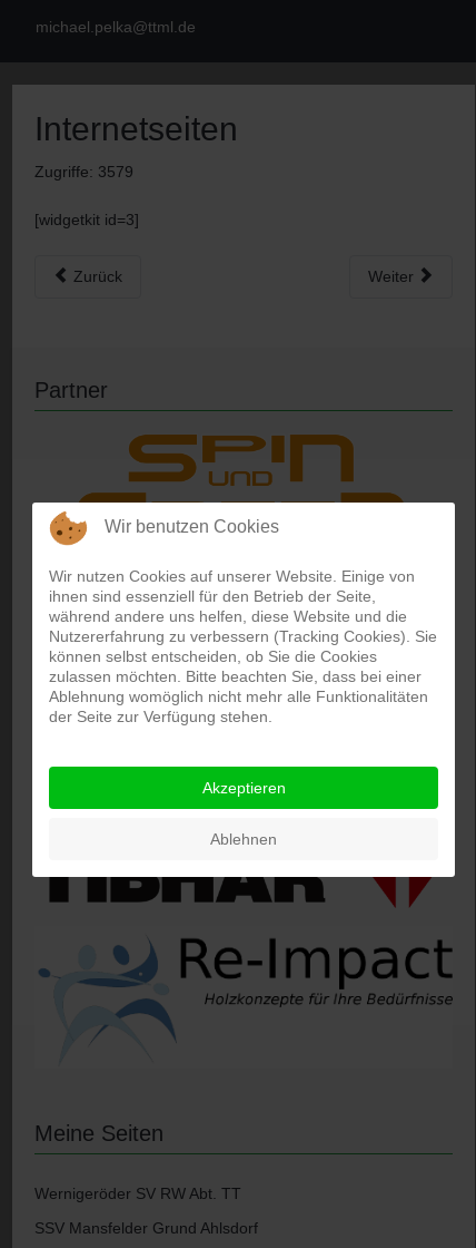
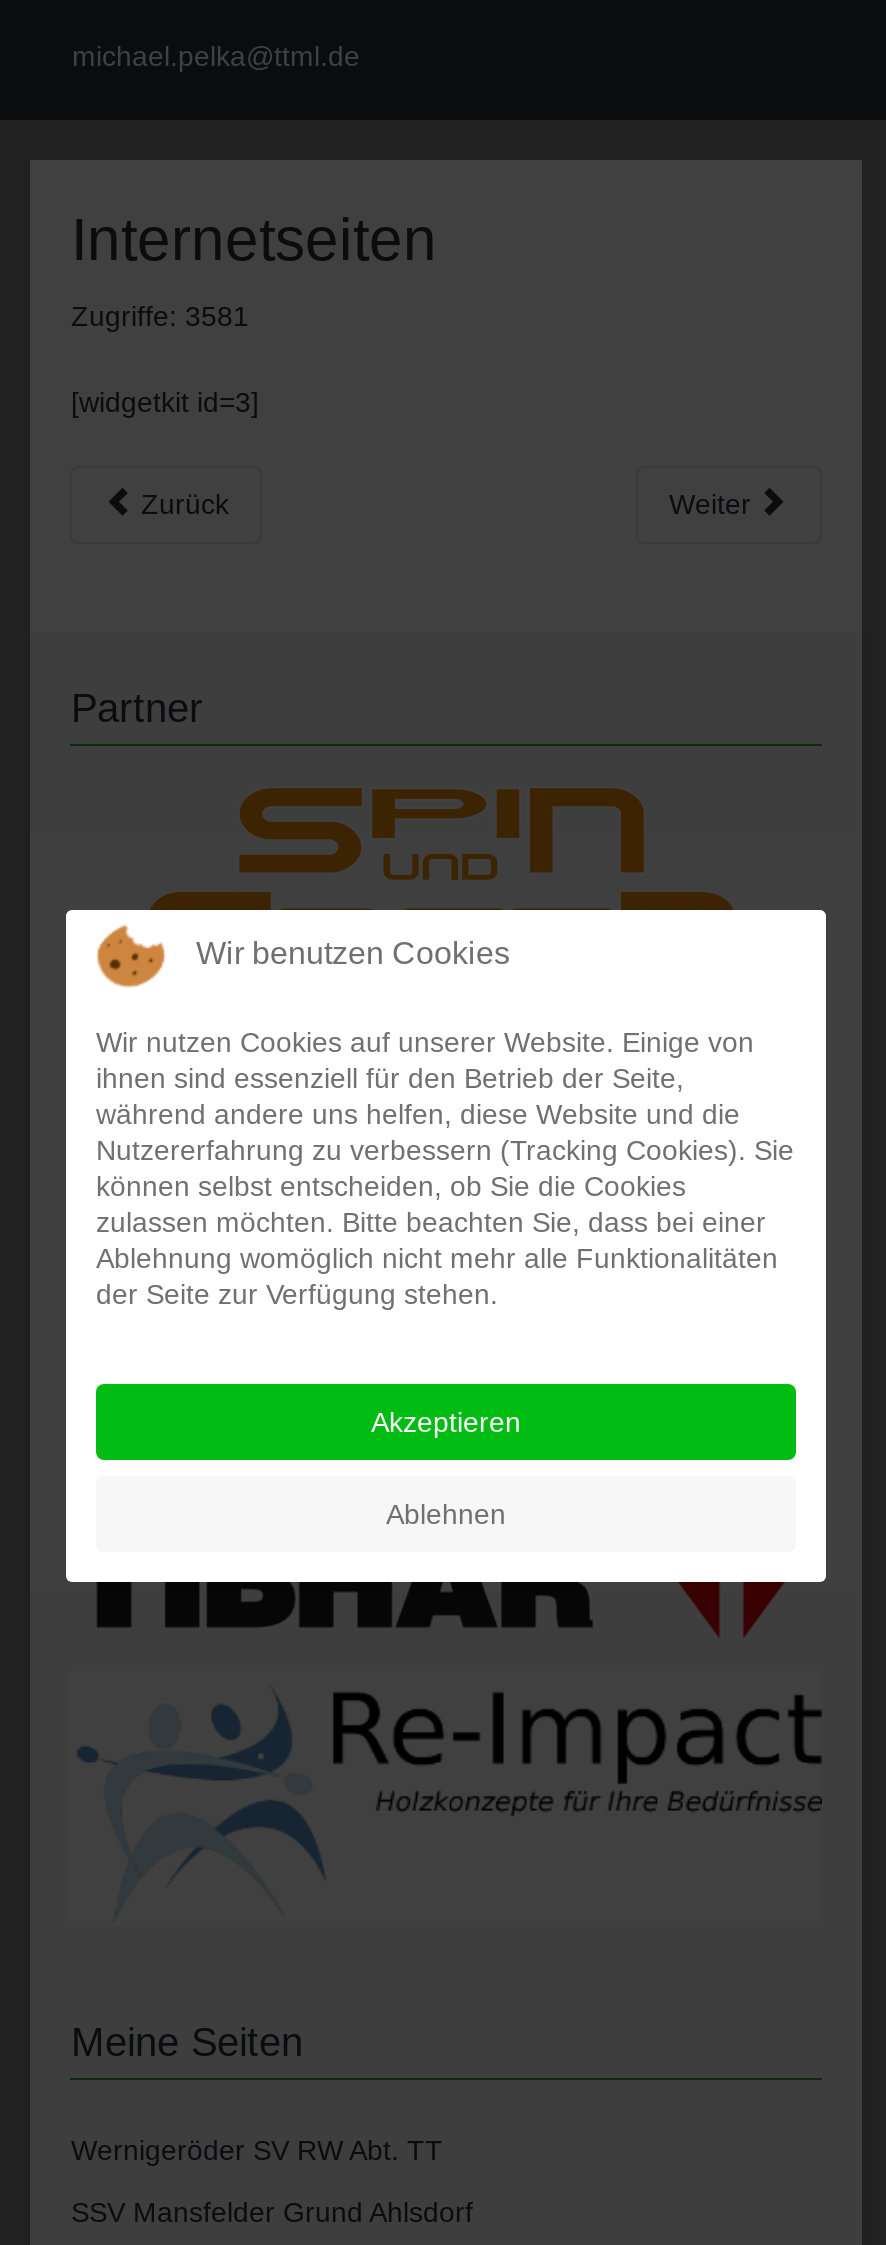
- Zugriffe: 3579
+ Zugriffe: 3581
